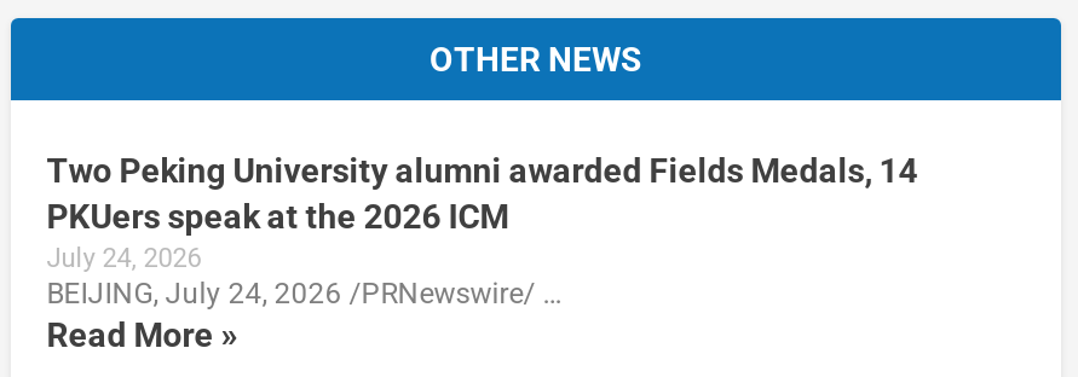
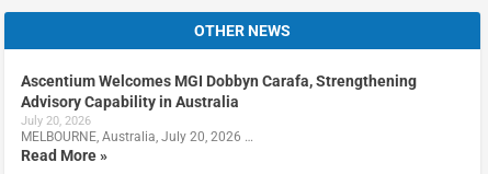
- Two Peking University alumni awarded Fields Medals, 14
- PKUers speak at the 2026 ICM
- July 24, 2026
- BEIJING, July 24, 2026 /PRNewswire/ …
+ Ascentium Welcomes MGI Dobbyn Carafa, Strengthening
+ Advisory Capability in Australia
+ July 20, 2026
+ MELBOURNE, Australia, July 20, 2026 …
